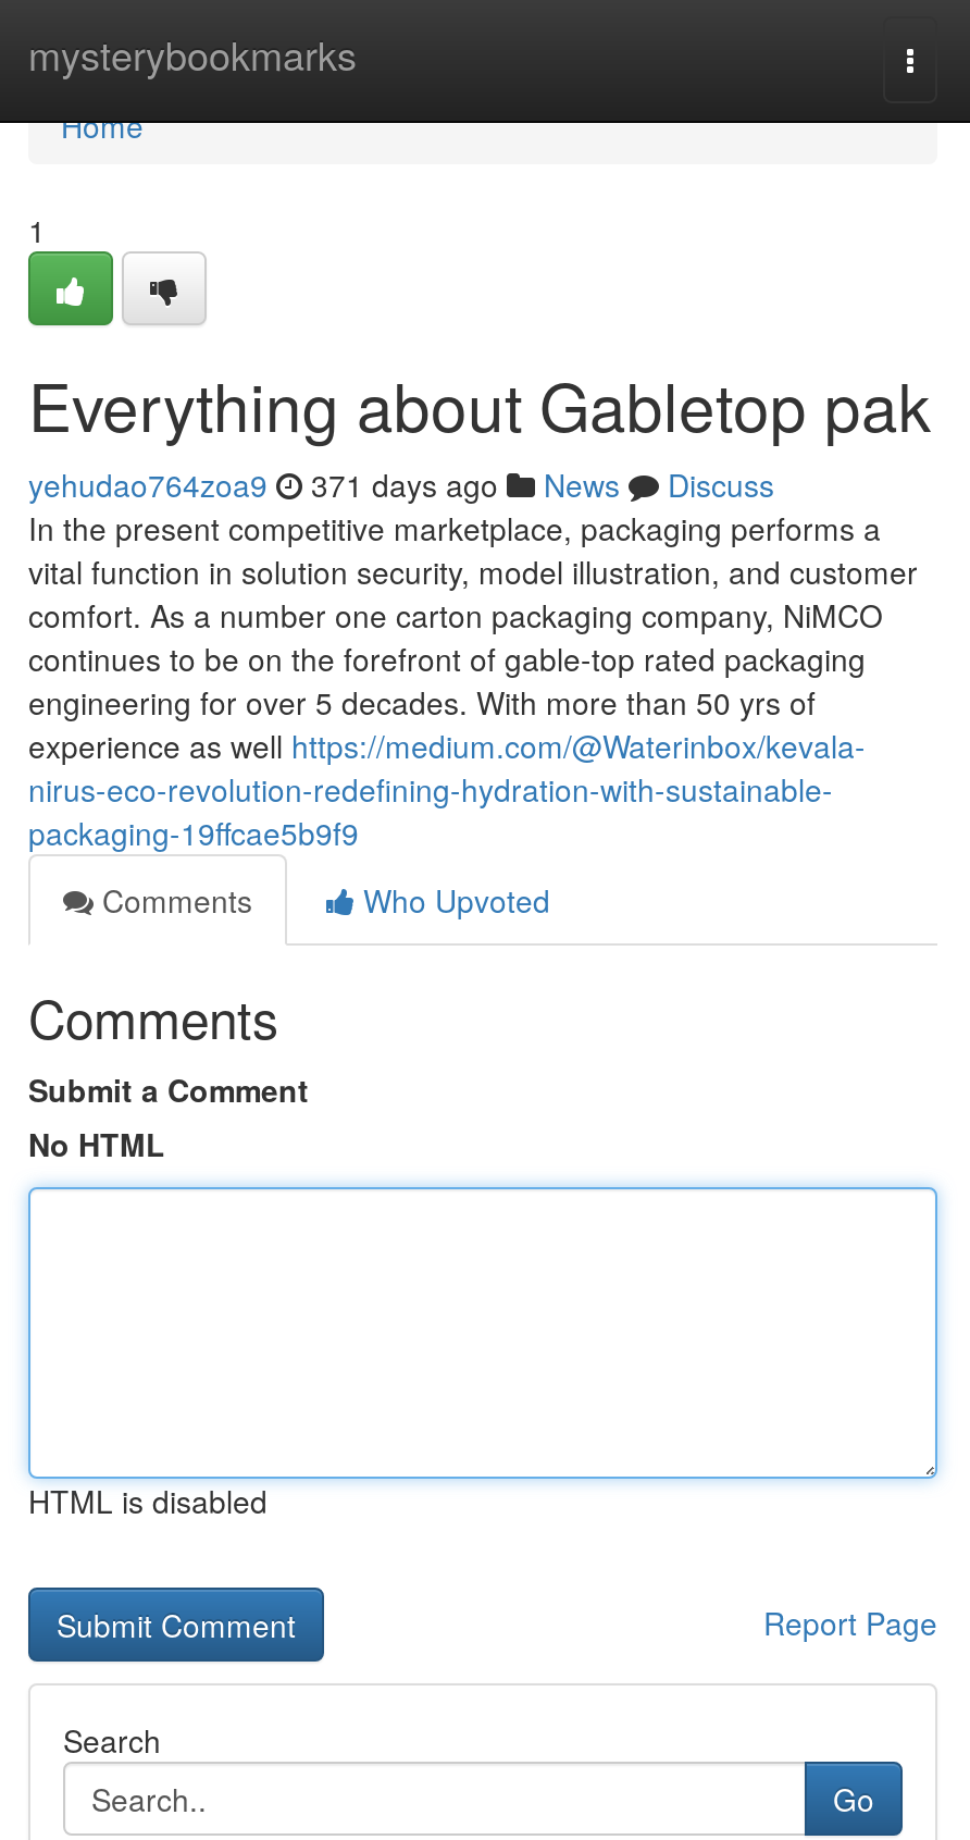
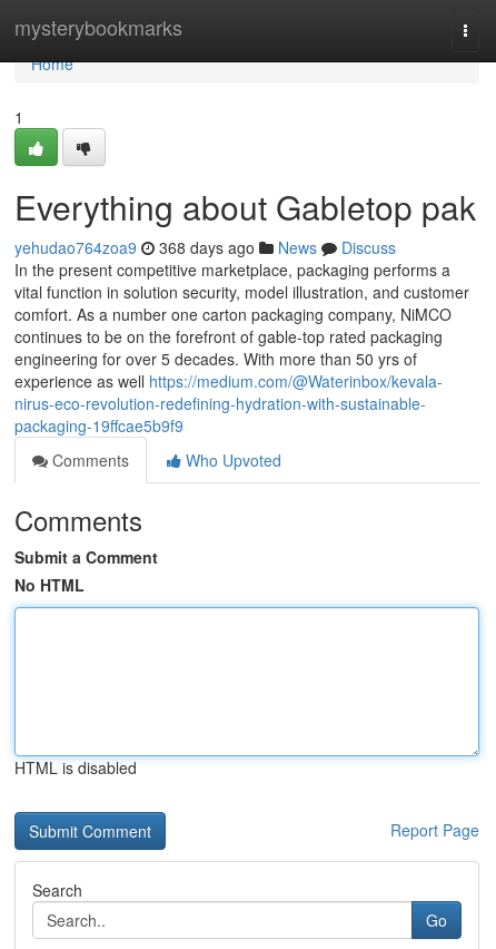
- yehudao764zoa9 371 days ago News Discuss
+ yehudao764zoa9 368 days ago News Discuss
